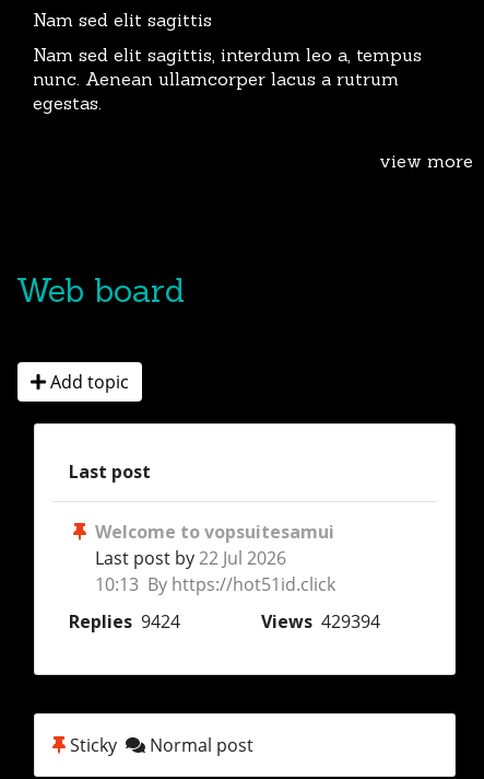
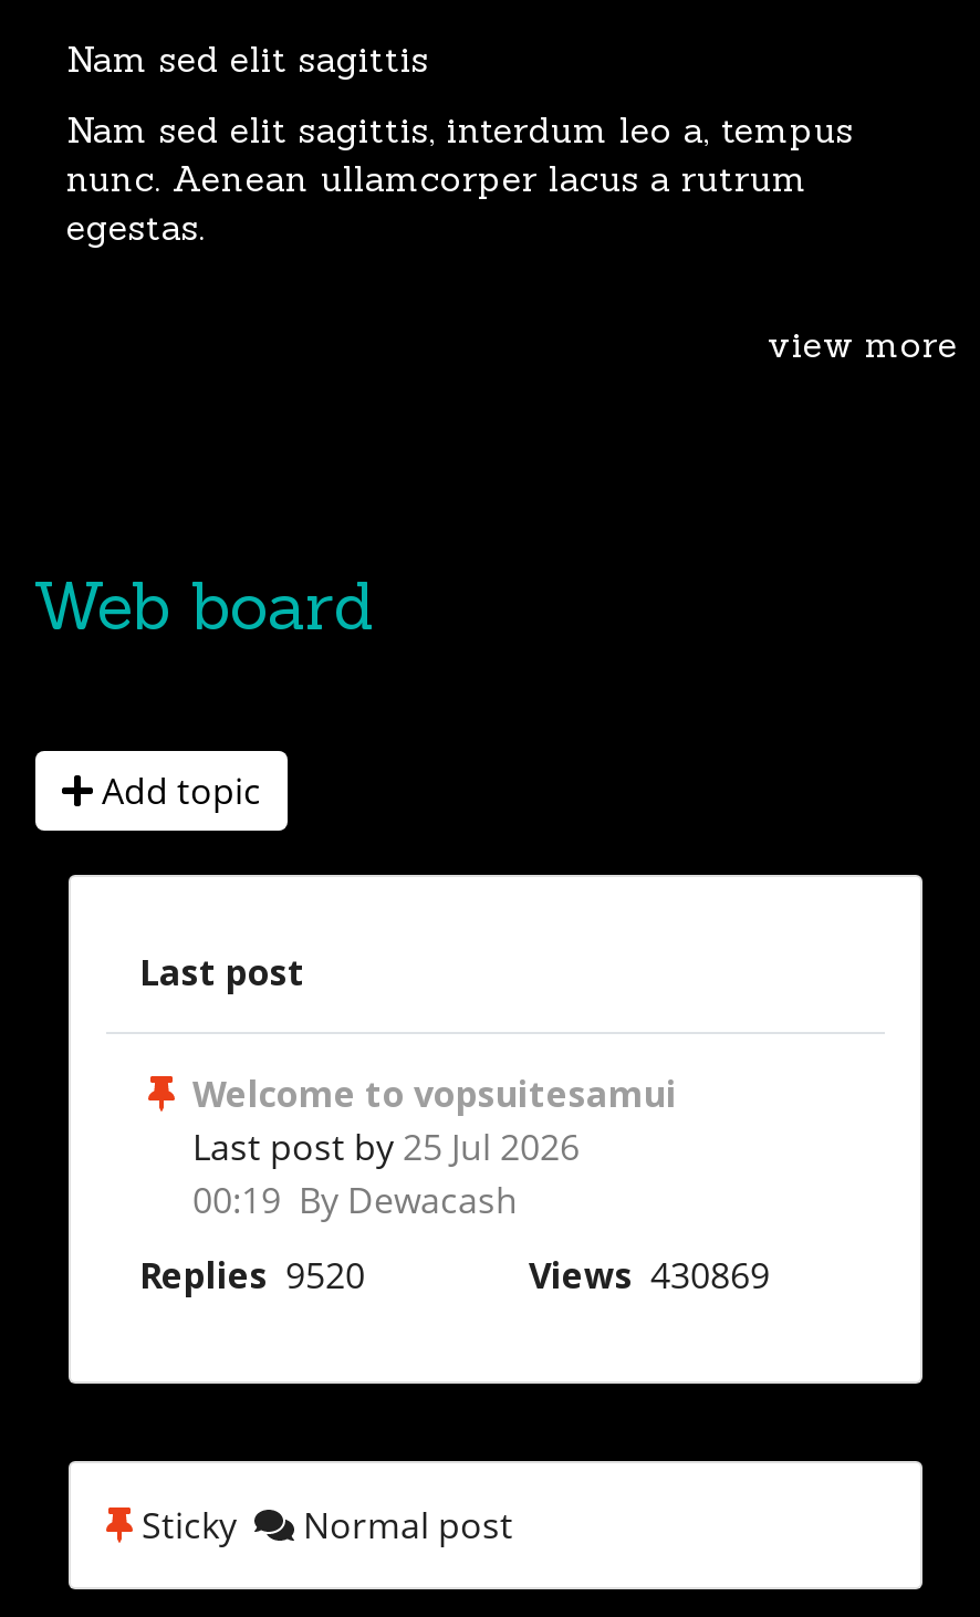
- Last post by 22 Jul 2026
+ Last post by 25 Jul 2026

- 10:13 By https://hot51id.click
+ 00:19 By Dewacash

- Replies 9424
+ Replies 9520

- Views 429394
+ Views 430869
